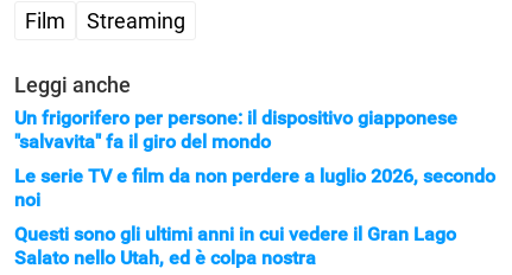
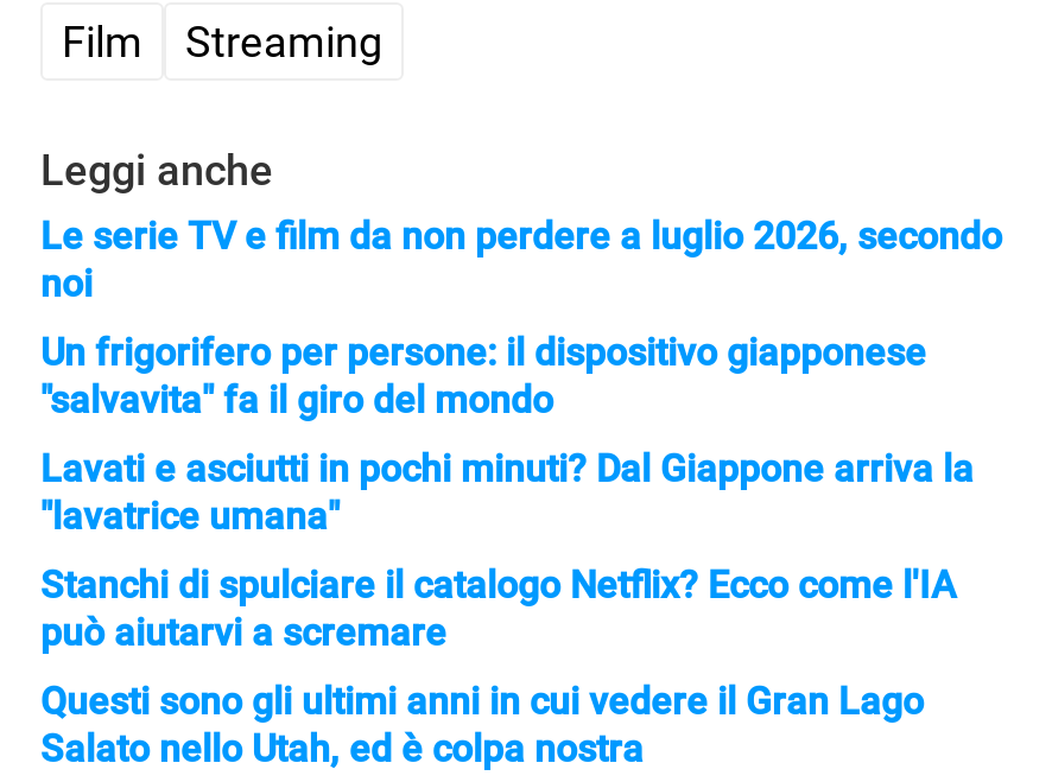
+ Lavati e asciutti in pochi minuti? Dal Giappone arriva la
+ "lavatrice umana"
+ Stanchi di spulciare il catalogo Netflix? Ecco come l'IA
+ può aiutarvi a scremare

moved up: Le serie TV e film da non perdere a luglio 2026, secondo | noi
